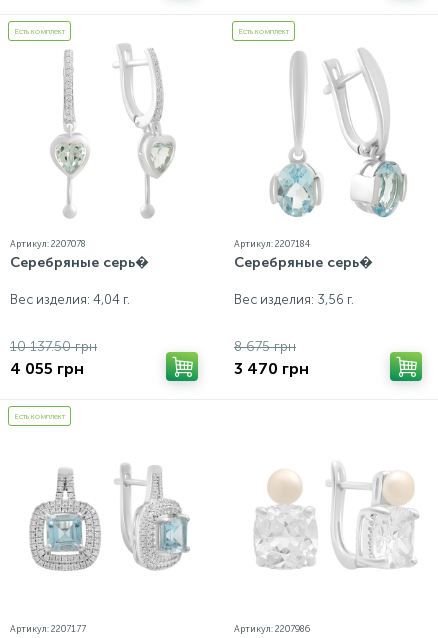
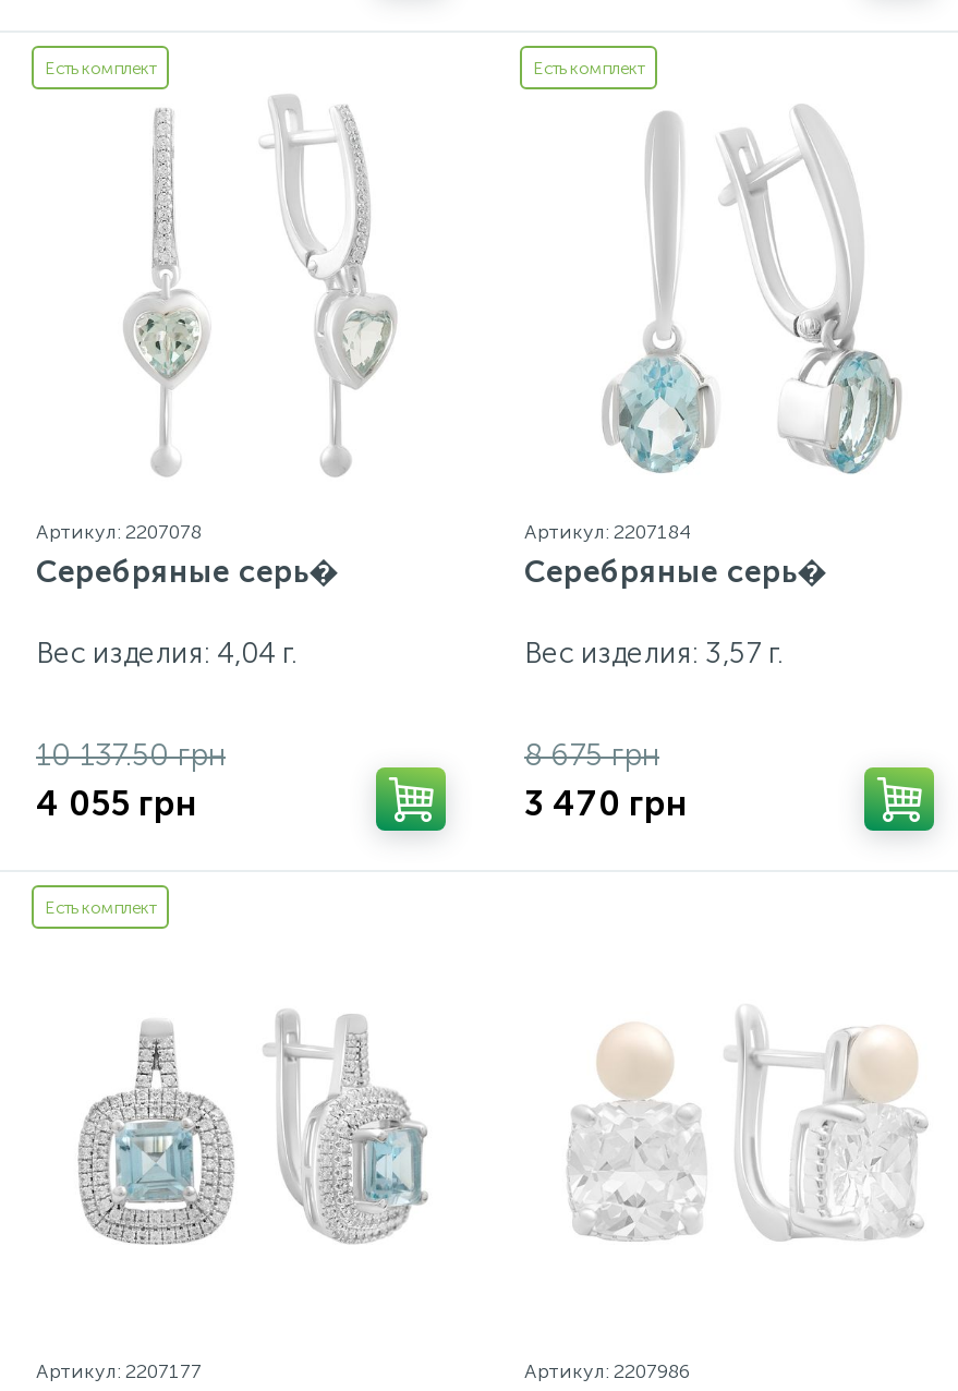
- Вес изделия: 3,56 г.
+ Вес изделия: 3,57 г.
